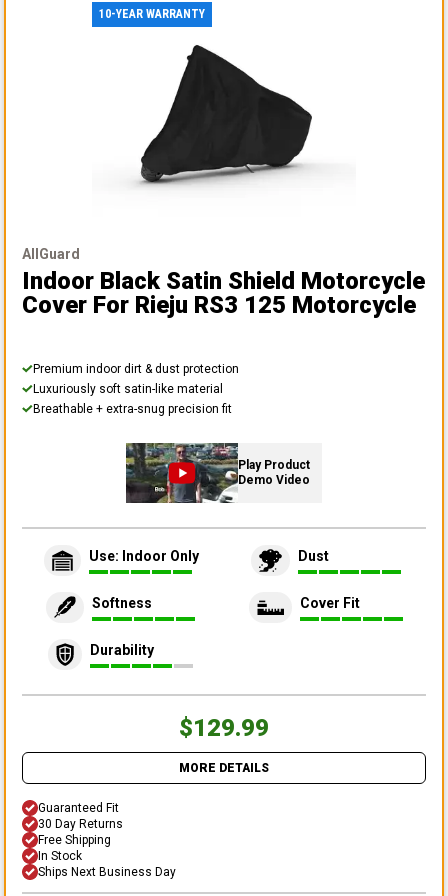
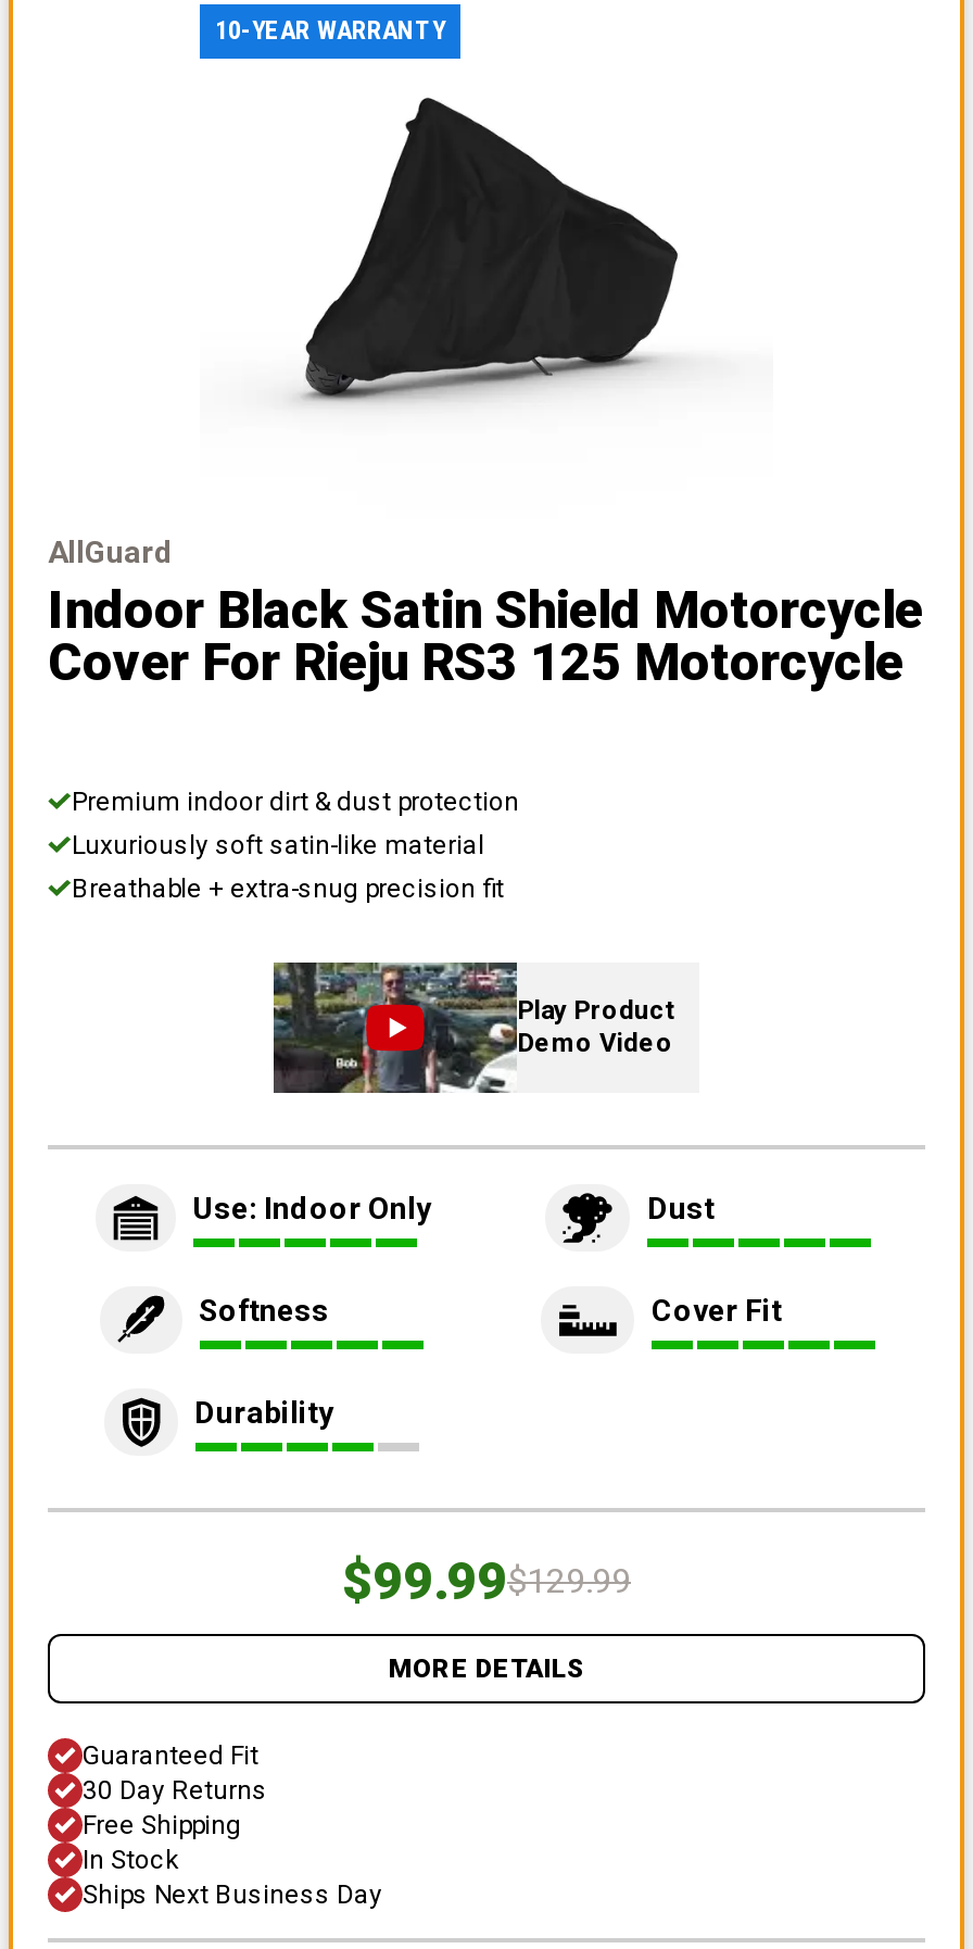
- $129.99
+ $99.99$129.99
